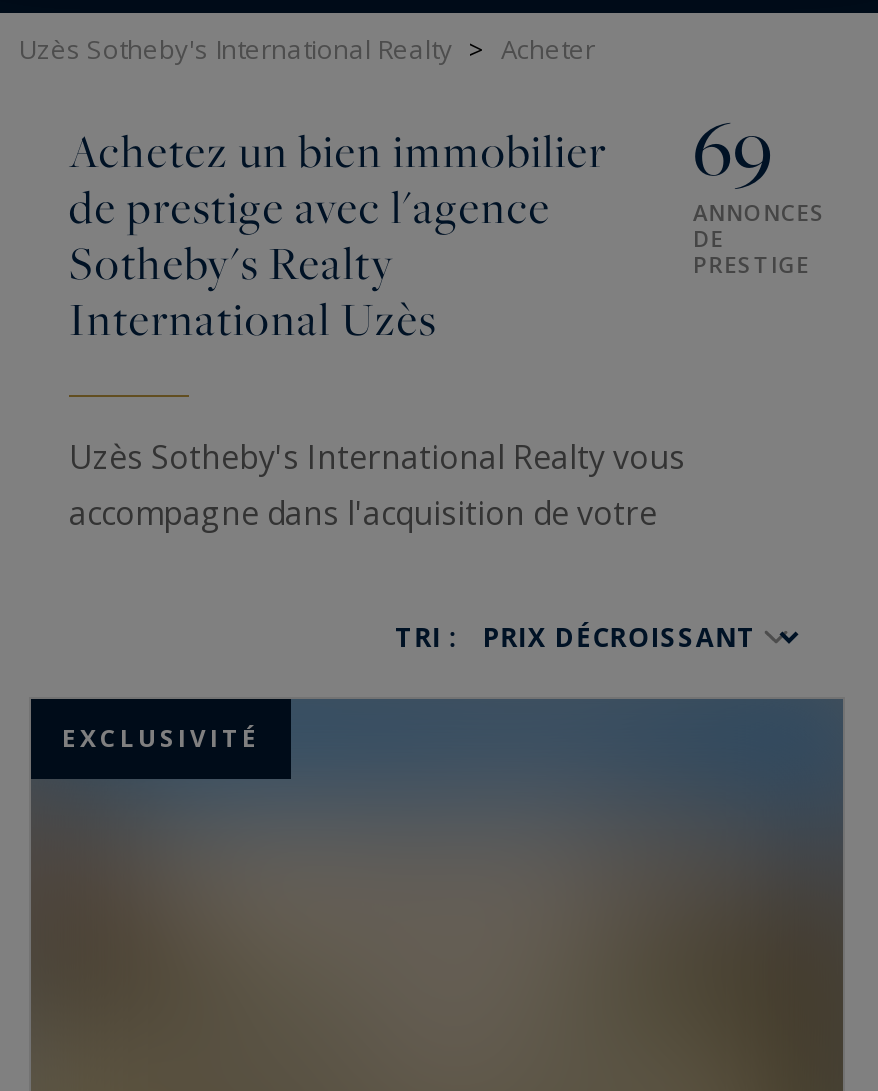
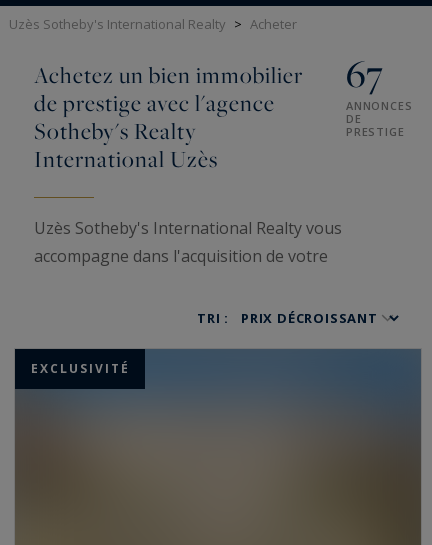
- Achetez un bien immobilier 69
+ Achetez un bien immobilier 67
